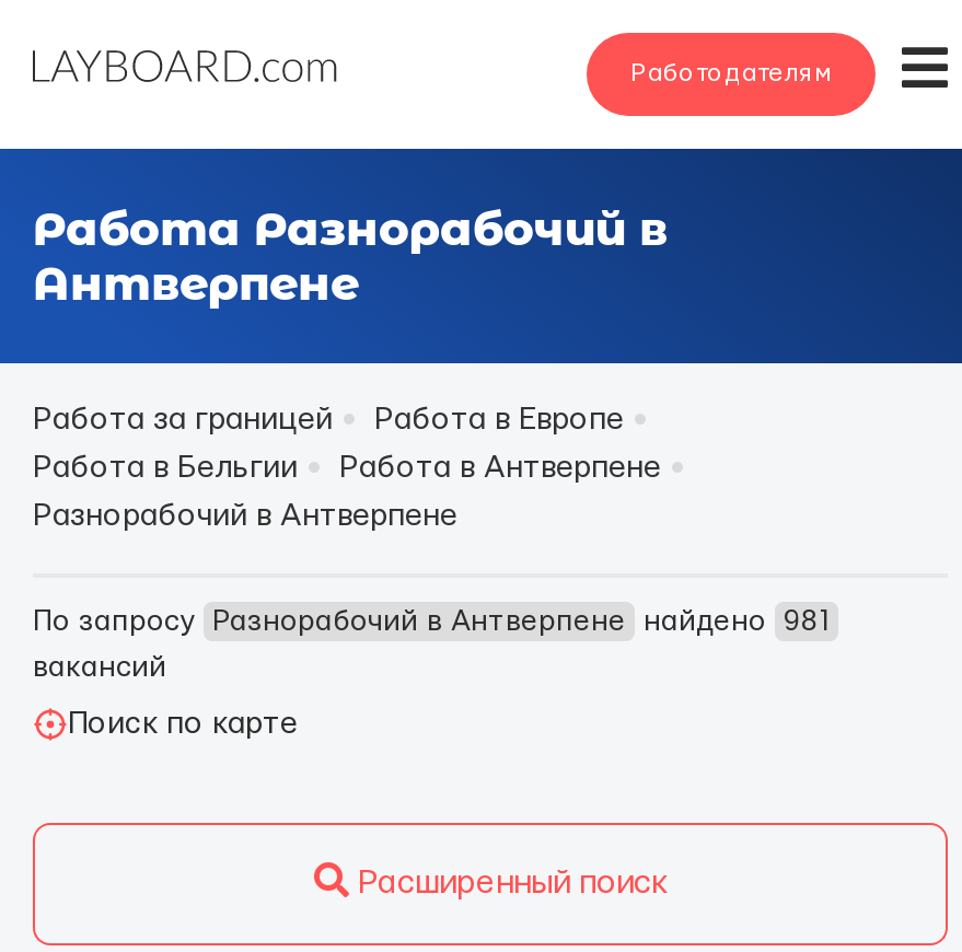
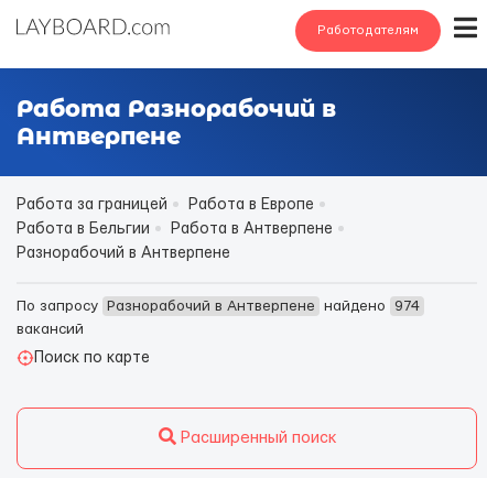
- По запросу Разнорабочий в Антверпене найдено 981
+ По запросу Разнорабочий в Антверпене найдено 974
